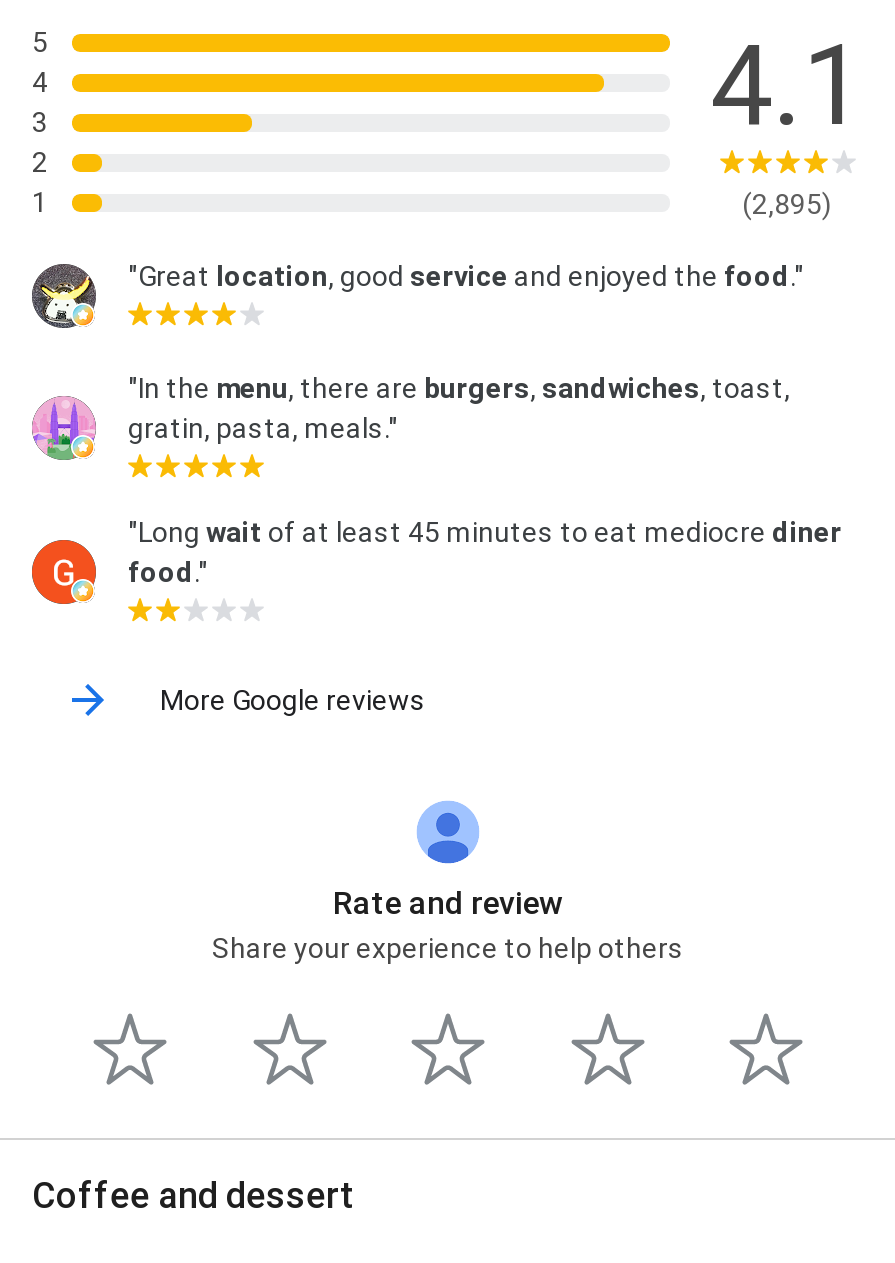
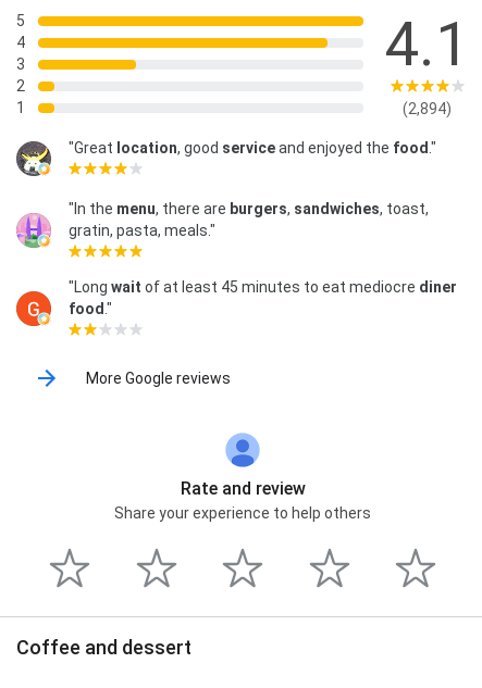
- (2,895)
+ (2,894)
